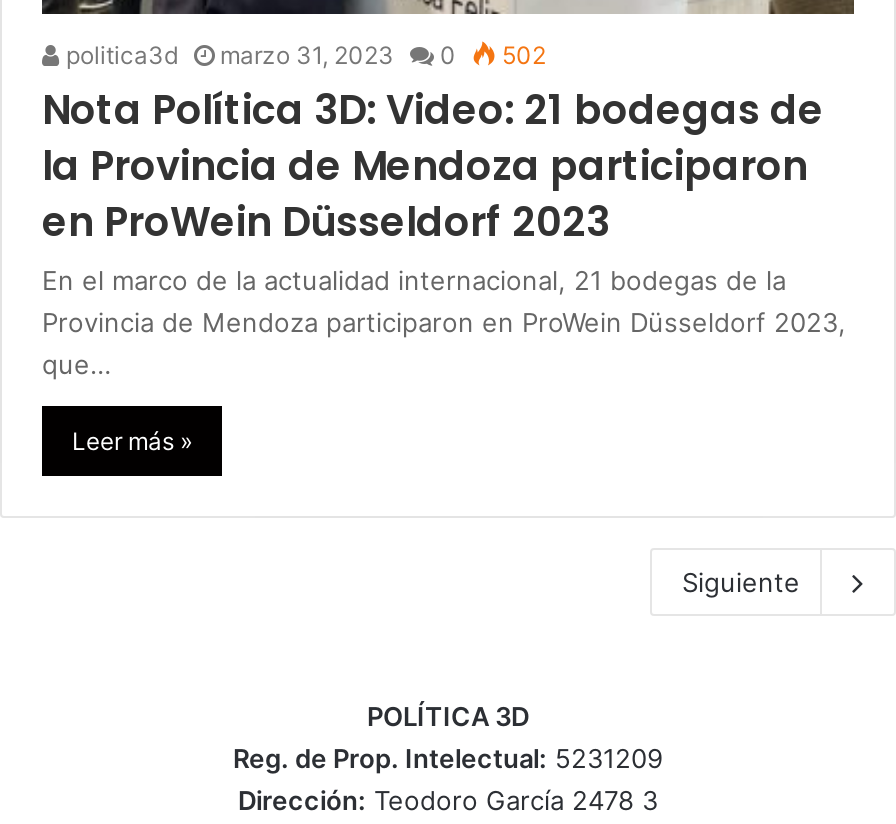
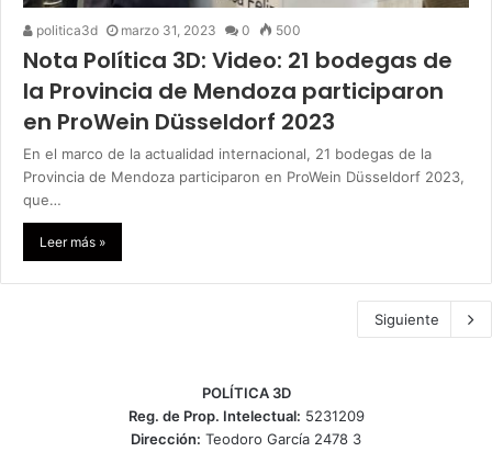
- politica3d marzo 31, 2023 0 502
+ politica3d marzo 31, 2023 0 500
